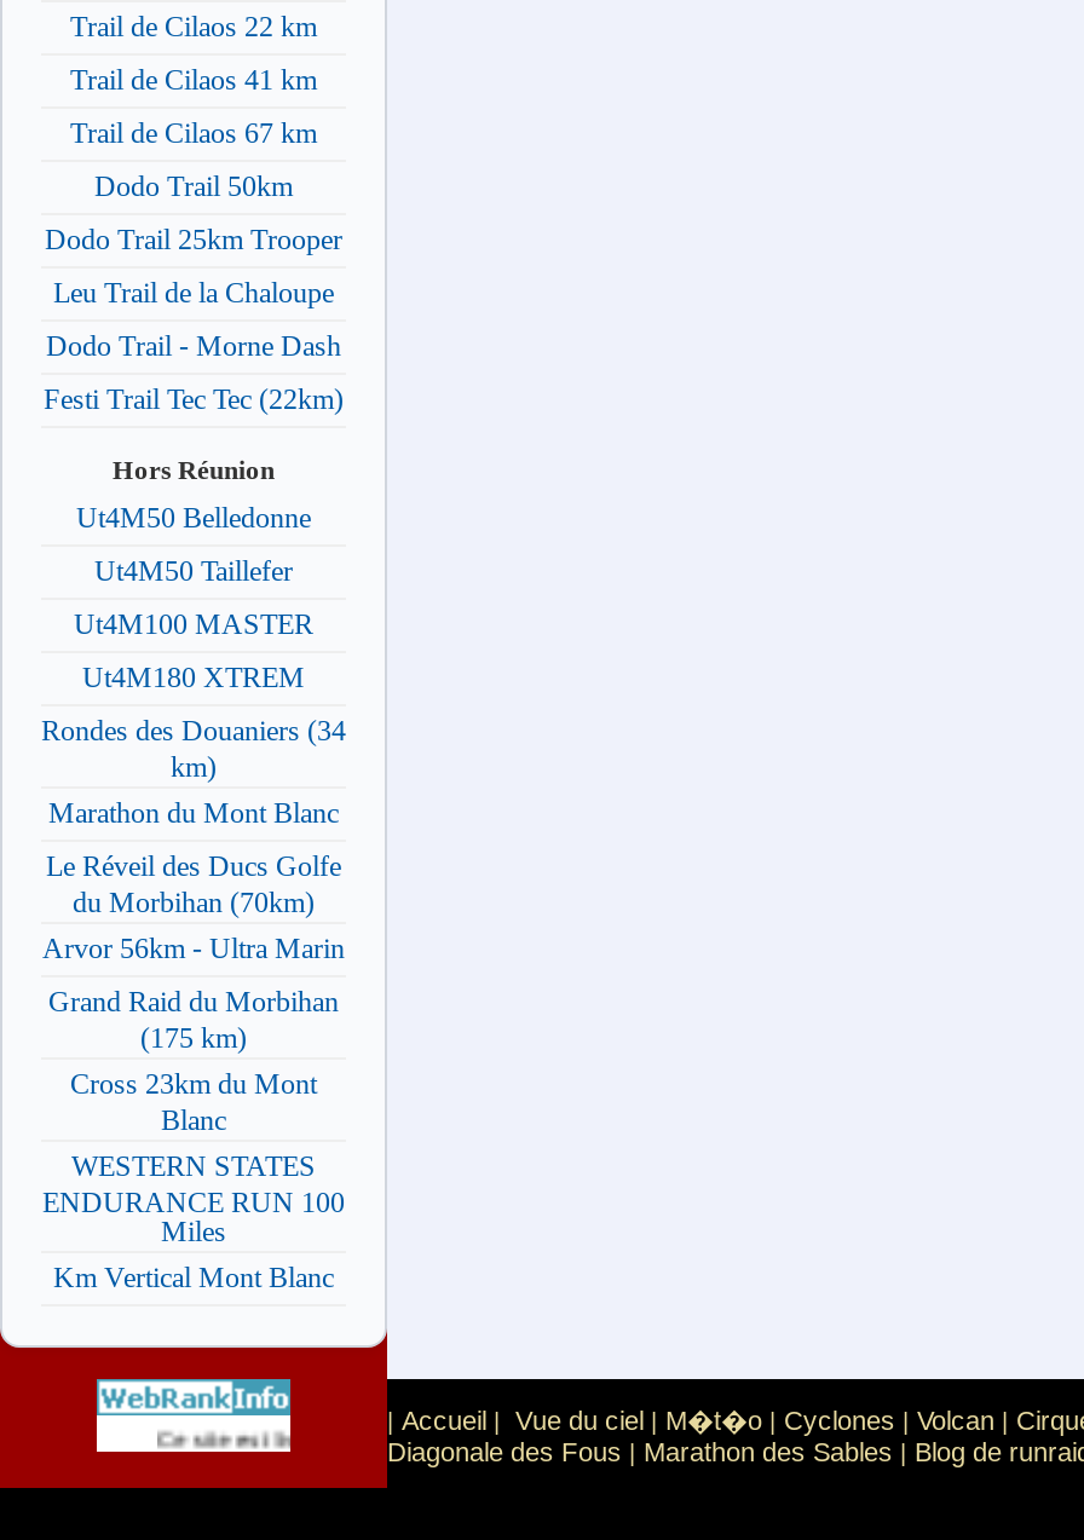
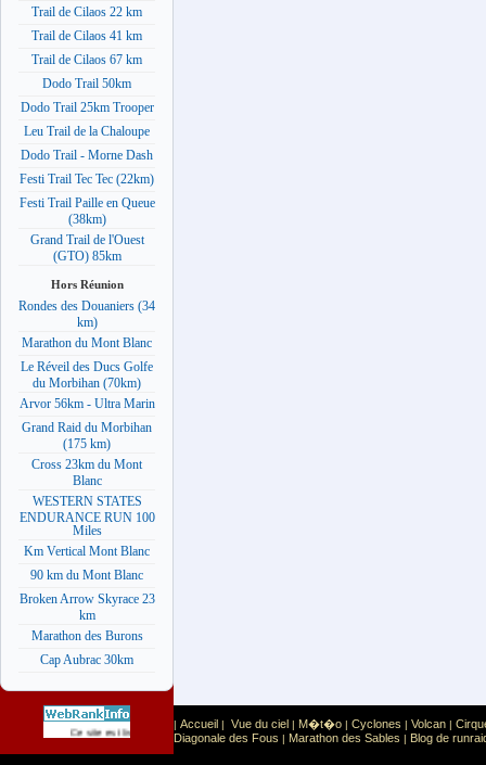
+ Festi Trail Paille en Queue
+ (38km)
+ Grand Trail de l'Ouest
+ (GTO) 85km

- Ut4M50 Belledonne
- Ut4M50 Taillefer
- Ut4M100 MASTER
- Ut4M180 XTREM

moved up: Rondes des Douaniers (34 | km) | Marathon du Mont Blanc | ... | Miles | Km Vertical Mont Blanc

+ 90 km du Mont Blanc
+ Broken Arrow Skyrace 23
+ km
+ Marathon des Burons
+ Cap Aubrac 30km
